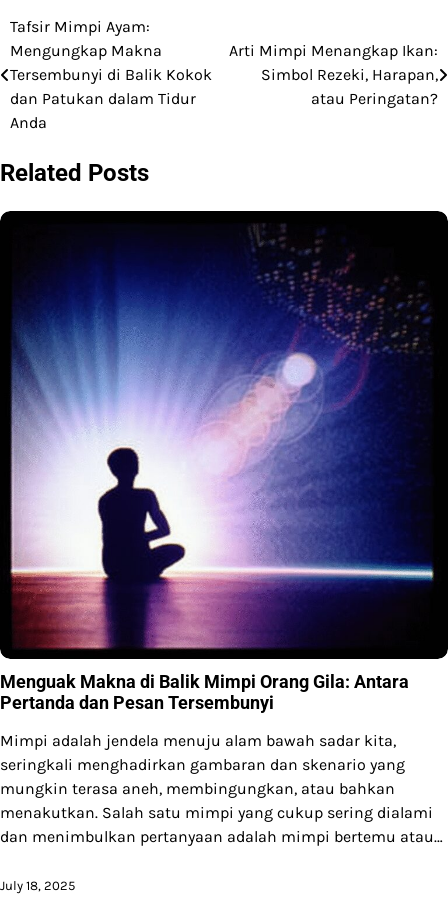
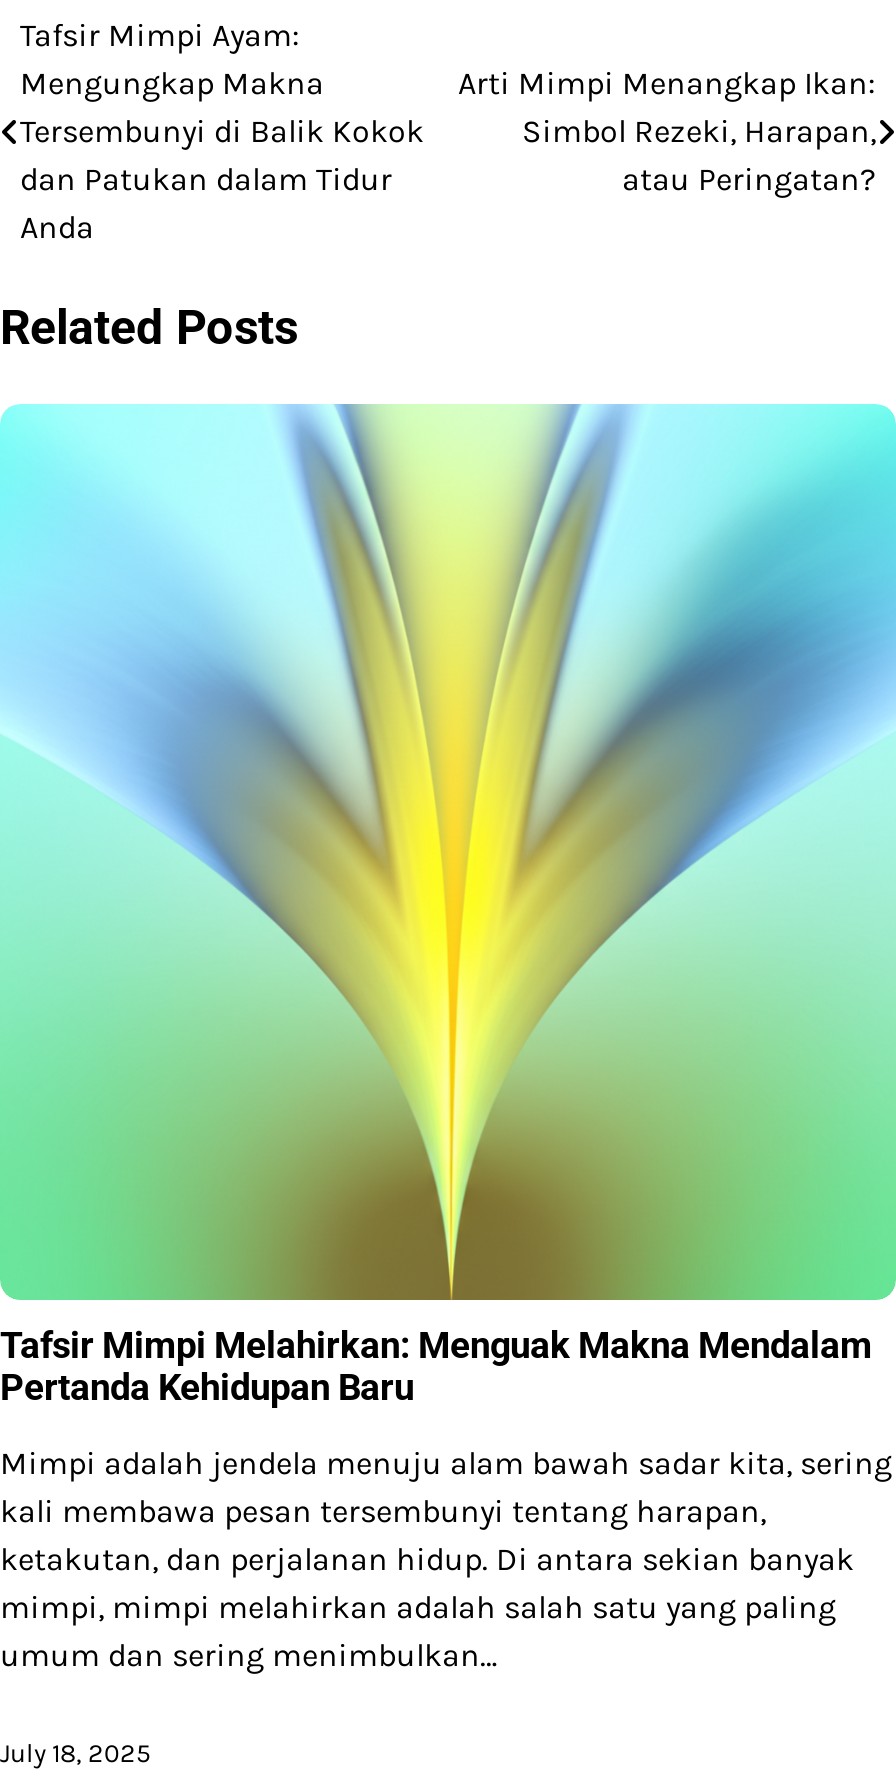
- [image]
- Menguak Makna di Balik Mimpi Orang Gila: Antara
- Pertanda dan Pesan Tersembunyi
+ [image]
+ Tafsir Mimpi Melahirkan: Menguak Makna Mendalam
+ Pertanda Kehidupan Baru

- Mimpi adalah jendela menuju alam bawah sadar kita,
- seringkali menghadirkan gambaran dan skenario yang
- mungkin terasa aneh, membingungkan, atau bahkan
- menakutkan. Salah satu mimpi yang cukup sering dialami
- dan menimbulkan pertanyaan adalah mimpi bertemu atau…
+ Mimpi adalah jendela menuju alam bawah sadar kita, sering
+ kali membawa pesan tersembunyi tentang harapan,
+ ketakutan, dan perjalanan hidup. Di antara sekian banyak
+ mimpi, mimpi melahirkan adalah salah satu yang paling
+ umum dan sering menimbulkan…
